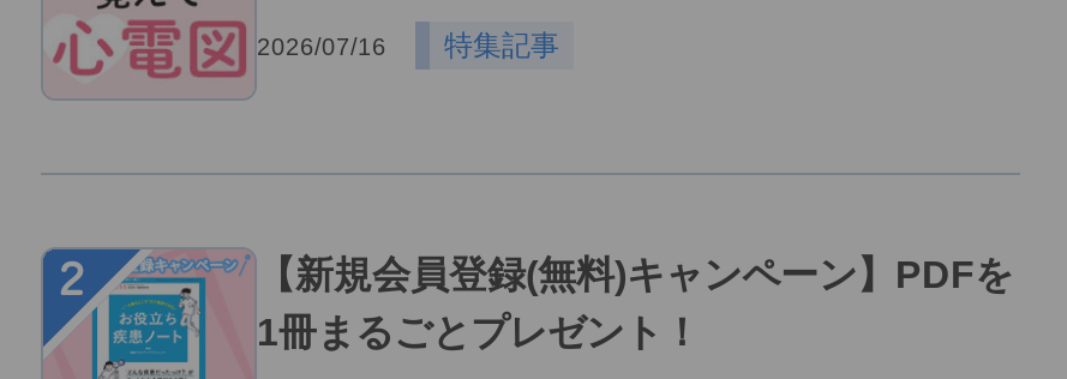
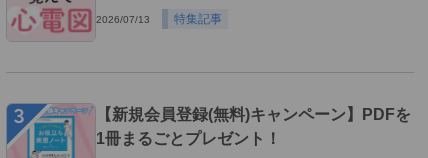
- 2026/07/16
+ 2026/07/13

- ２
+ ３
